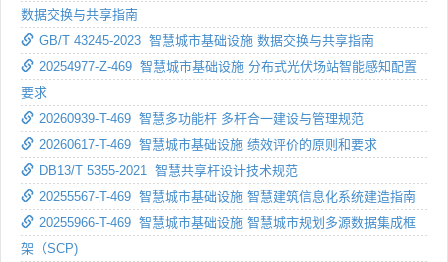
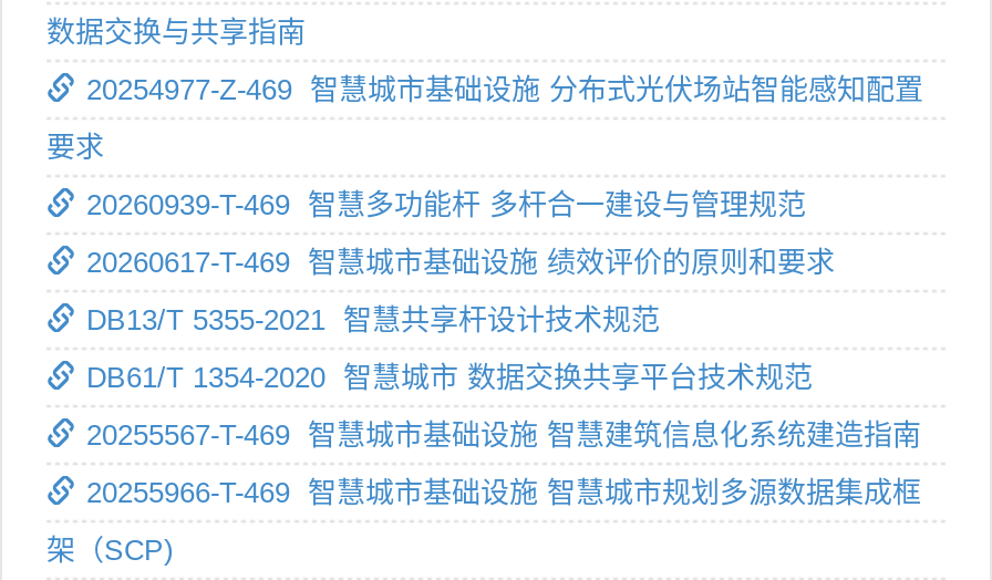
- GB/T 43245-2023 智慧城市基础设施 数据交换与共享指南

moved up: 20254977-Z-469 智慧城市基础设施 分布式光伏场站智能感知配置 | 要求 | 20260939-T-469 智慧多功能杆 多杆合一建设与管理规范 | 20260617-T-469 智慧城市基础设施 绩效评价的原则和要求 | DB13/T 5355-2021 智慧共享杆设计技术规范

+ DB61/T 1354-2020 智慧城市 数据交换共享平台技术规范
